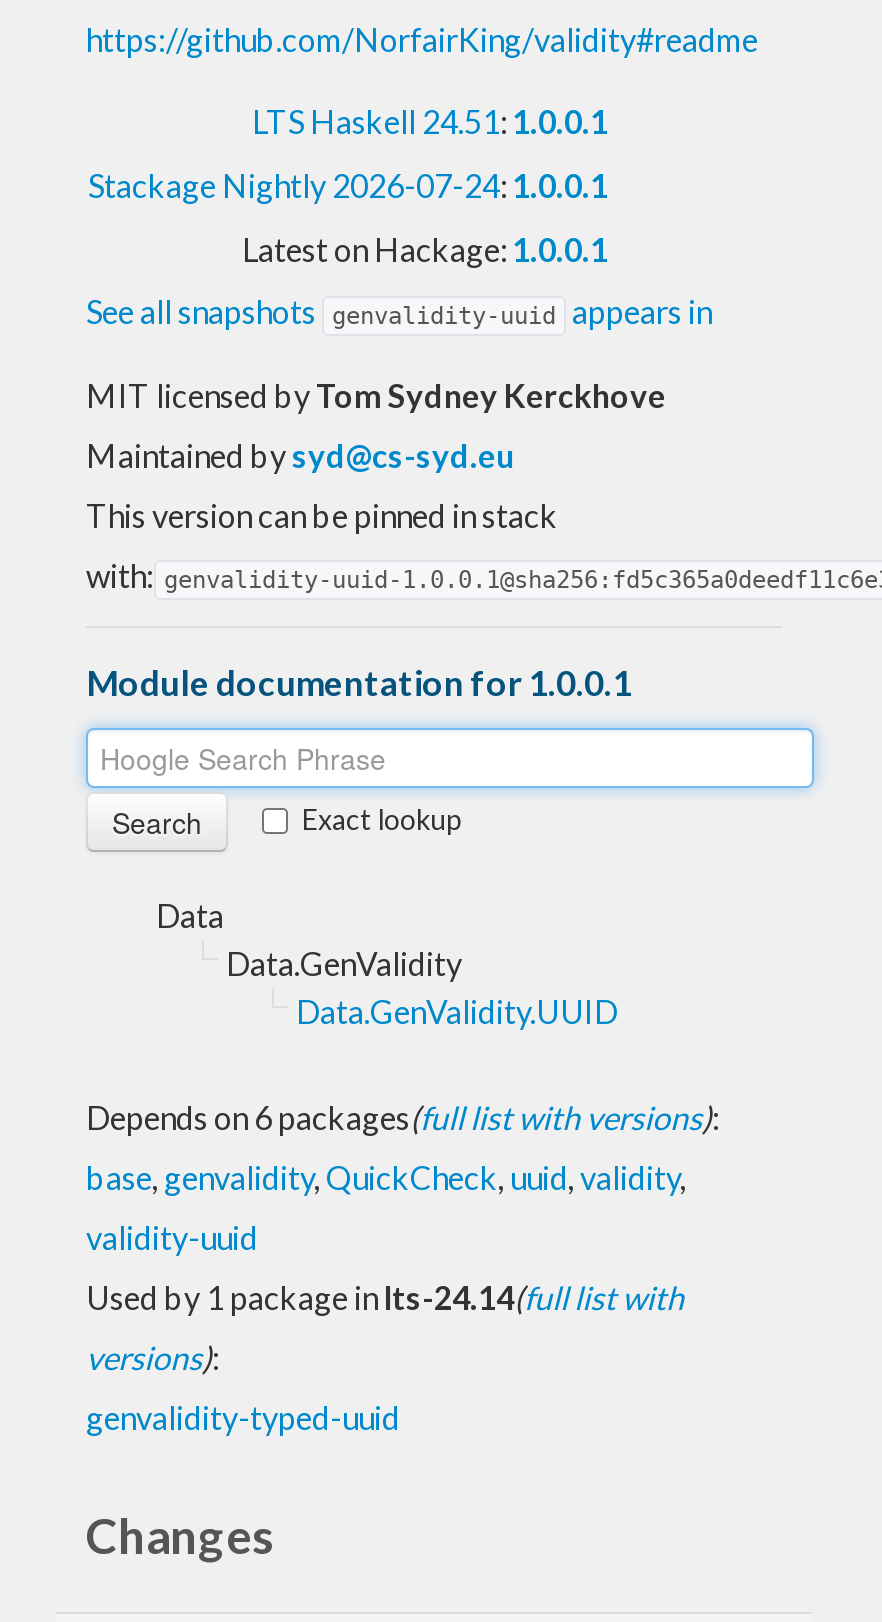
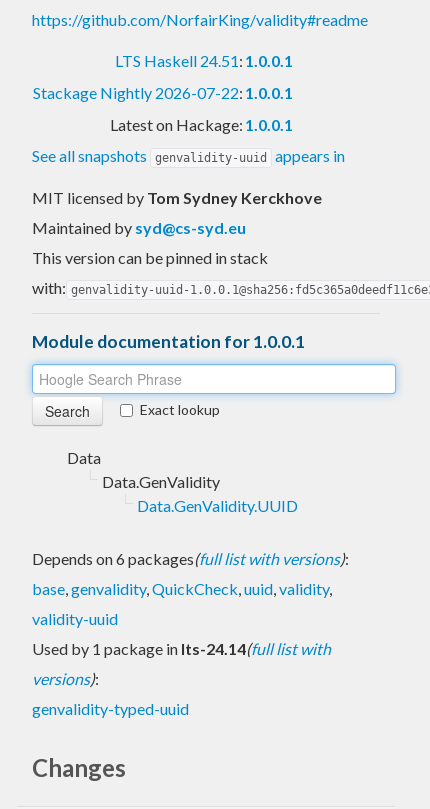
- Stackage Nightly 2026-07-24: 1.0.0.1
+ Stackage Nightly 2026-07-22: 1.0.0.1
